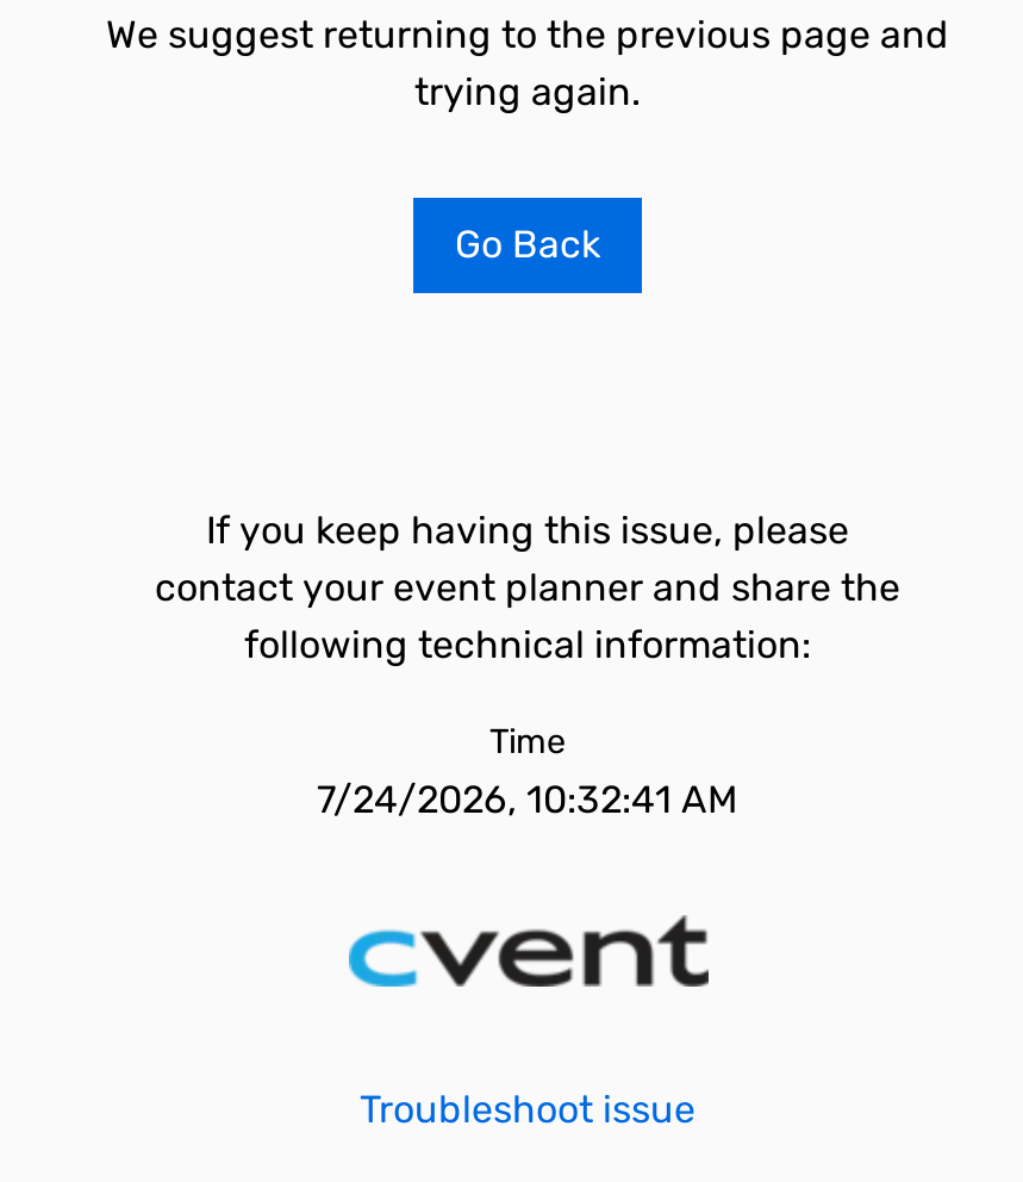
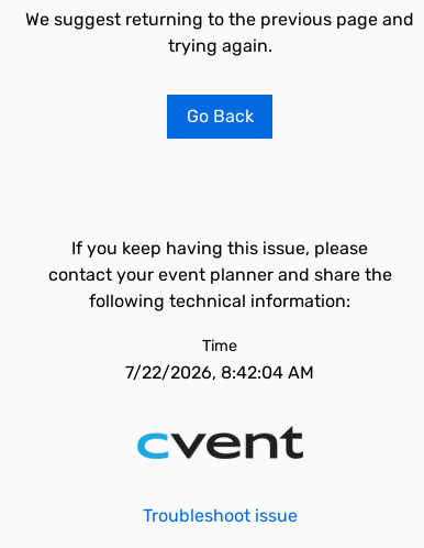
- 7/24/2026, 10:32:41 AM
+ 7/22/2026, 8:42:04 AM
